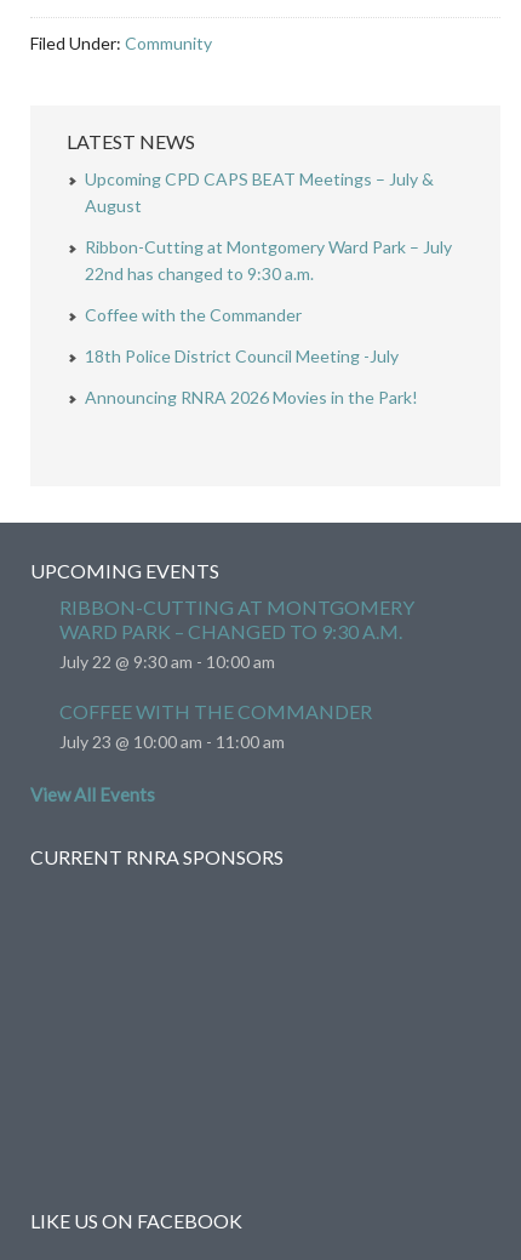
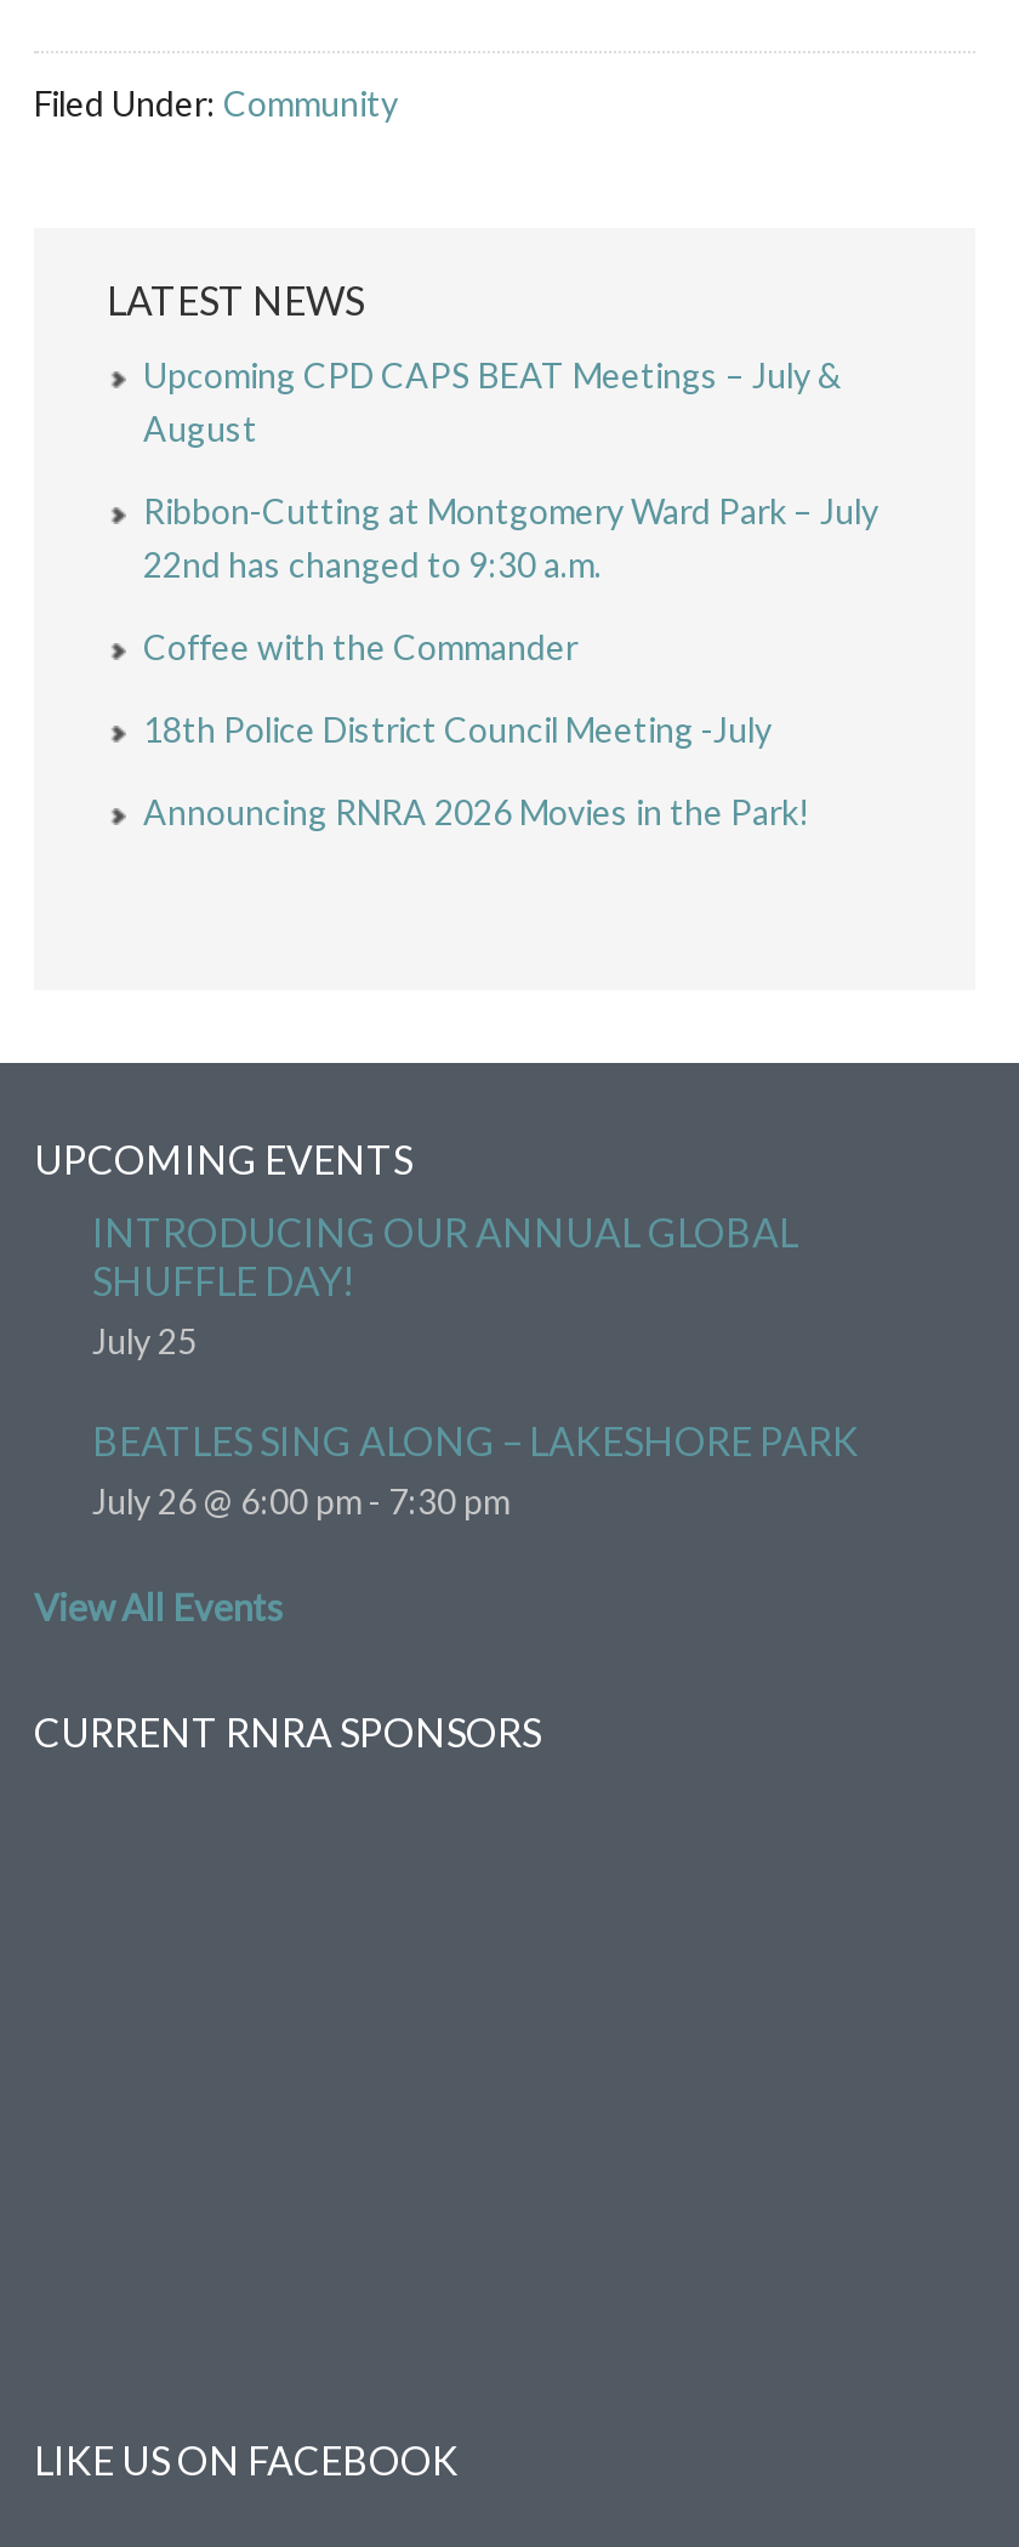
- RIBBON-CUTTING AT MONTGOMERY
- WARD PARK – CHANGED TO 9:30 A.M.
- July 22 @ 9:30 am - 10:00 am
+ INTRODUCING OUR ANNUAL GLOBAL
+ SHUFFLE DAY!
+ July 25

- COFFEE WITH THE COMMANDER
- July 23 @ 10:00 am - 11:00 am
+ BEATLES SING ALONG – LAKESHORE PARK
+ July 26 @ 6:00 pm - 7:30 pm
